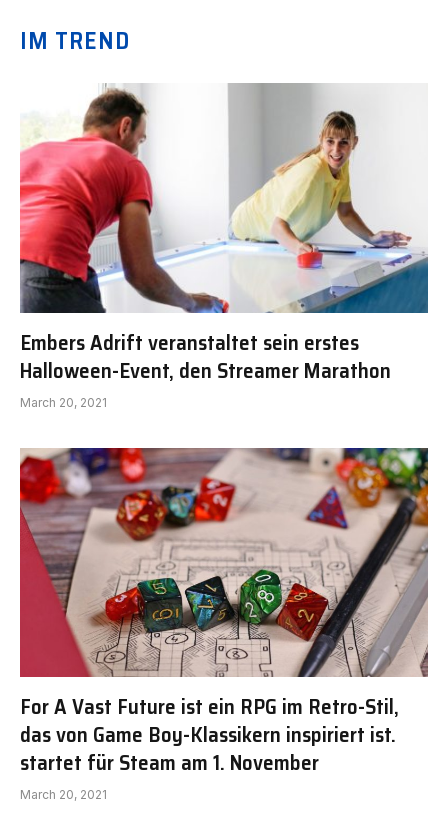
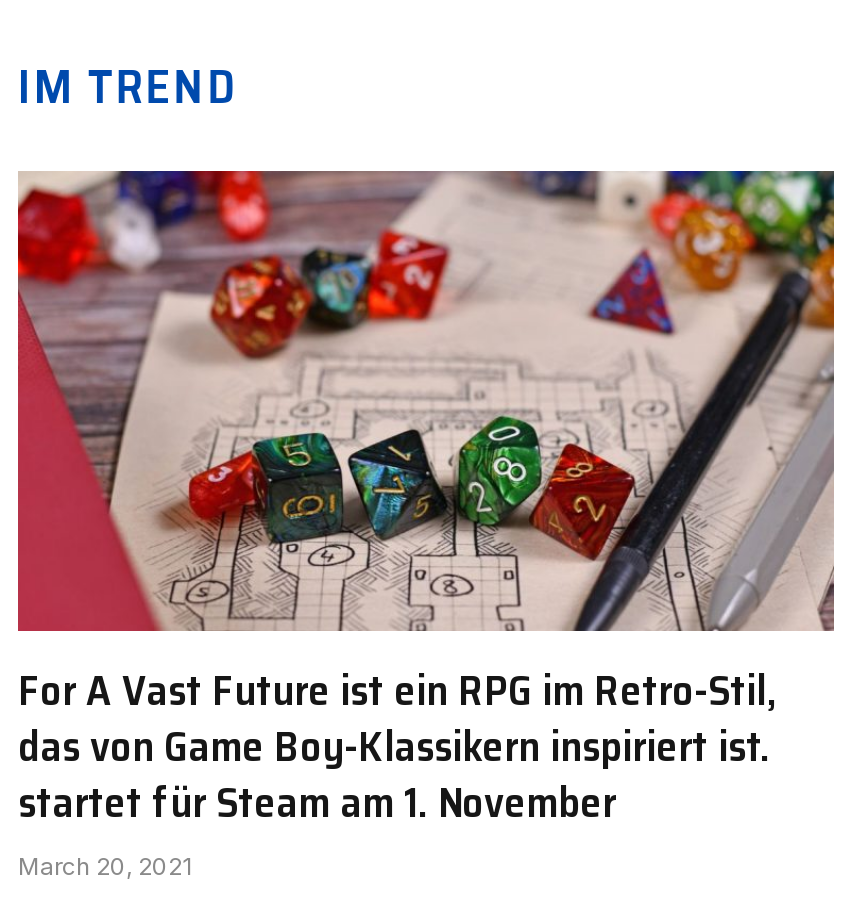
- [image]
- Embers Adrift veranstaltet sein erstes
- Halloween-Event, den Streamer Marathon
- March 20, 2021
